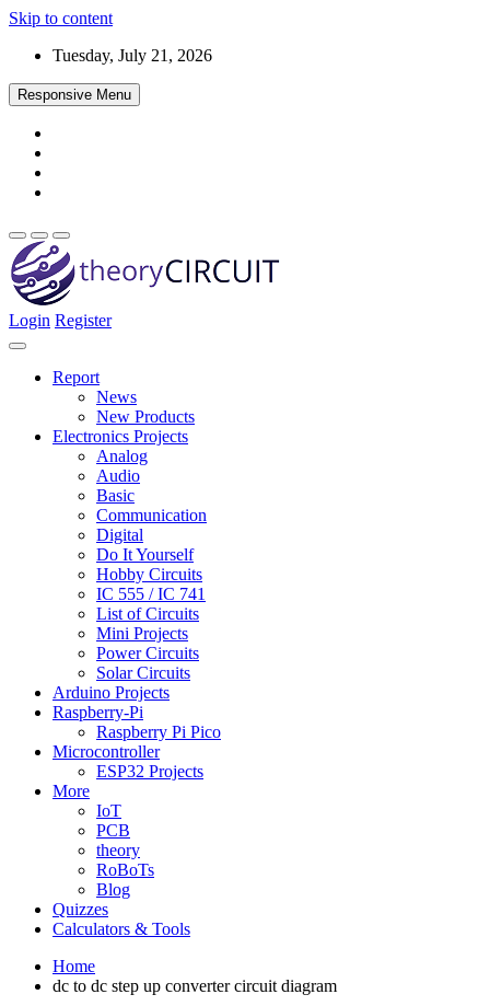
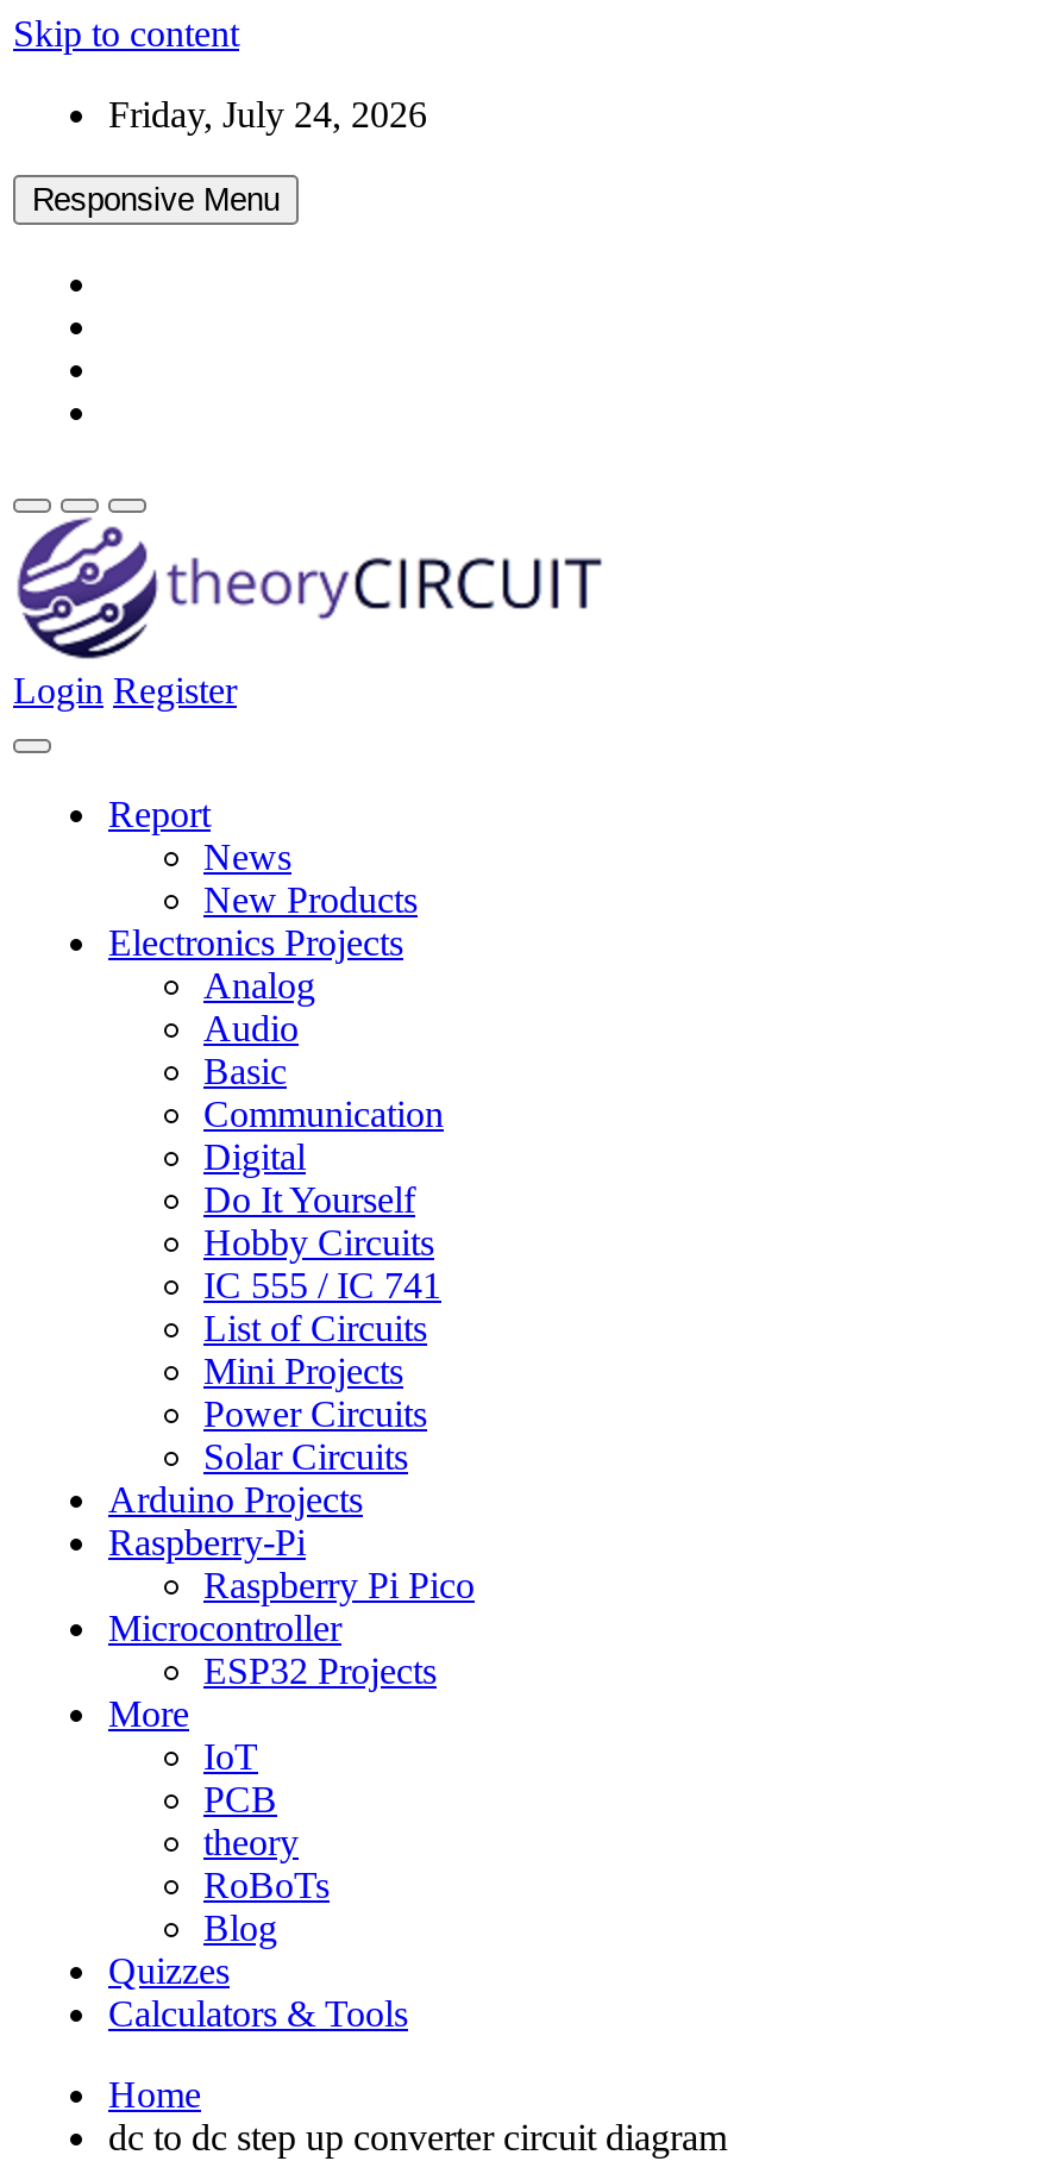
- Tuesday, July 21, 2026
+ Friday, July 24, 2026
